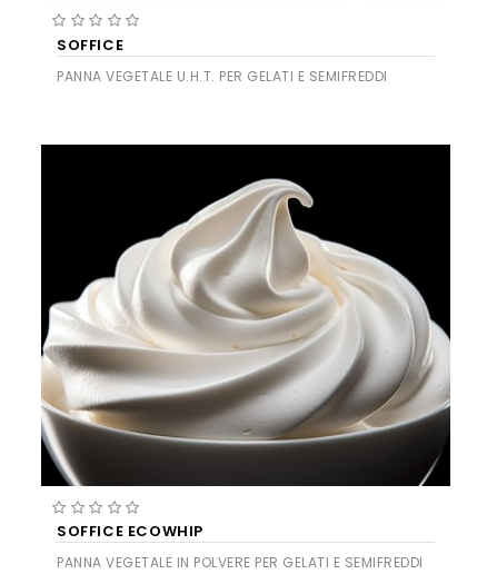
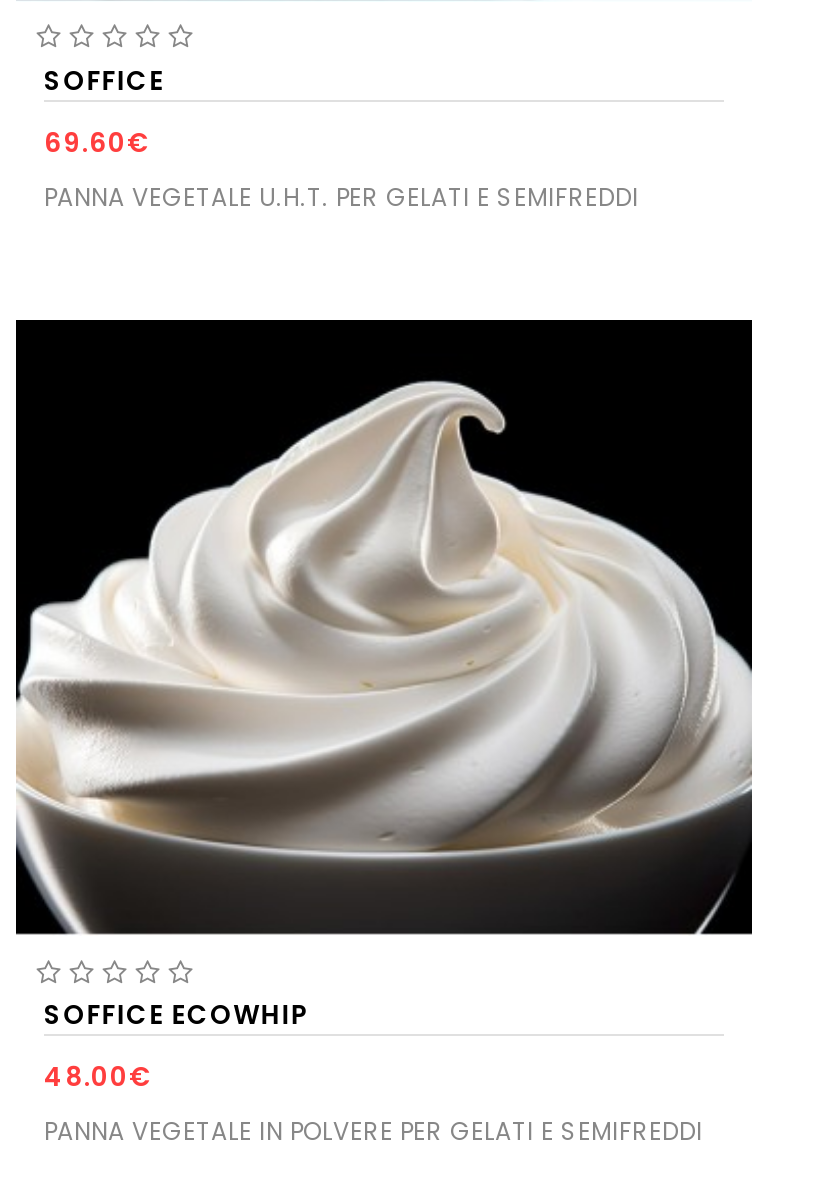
+ 69.60€

+ 48.00€
